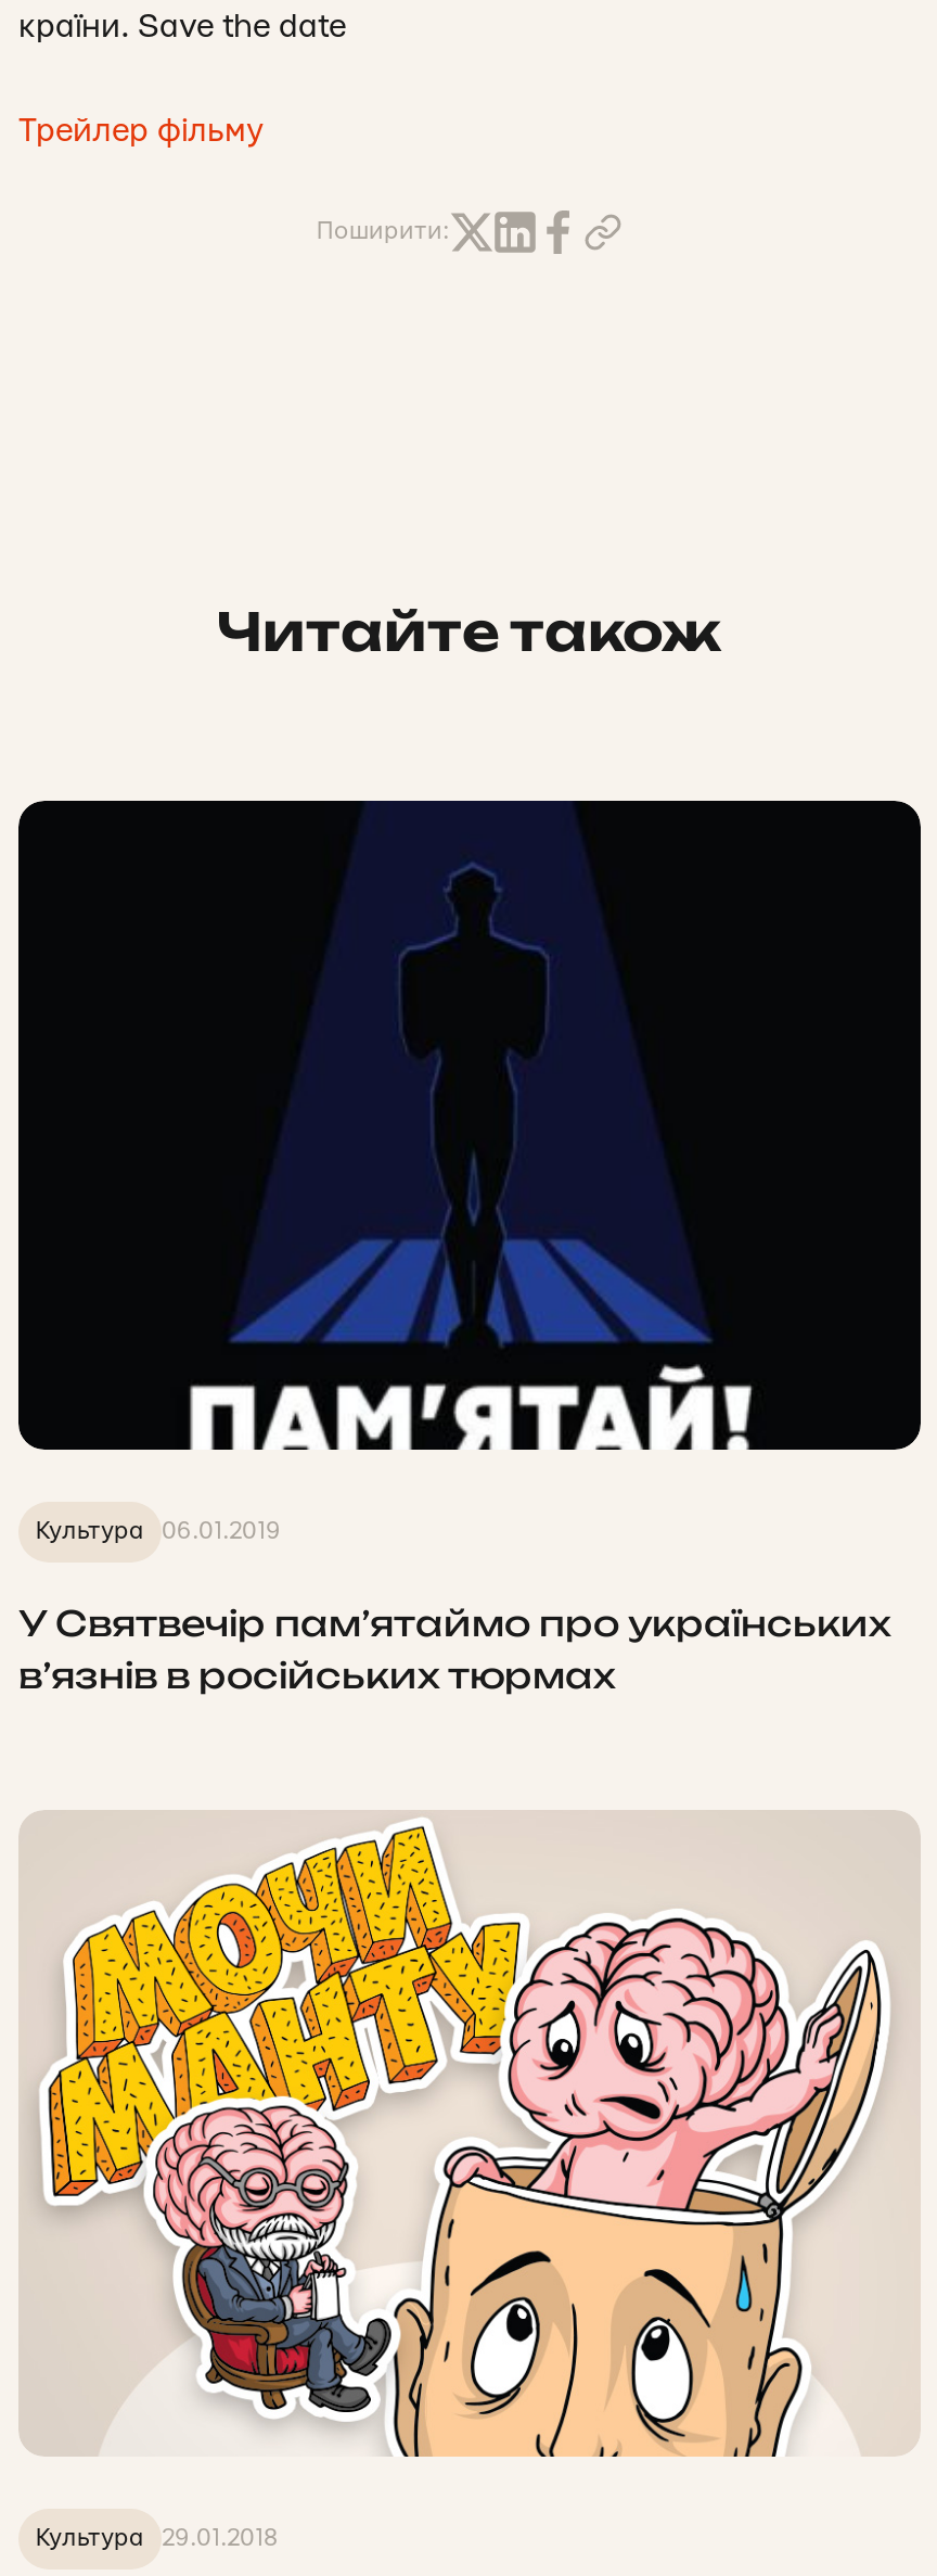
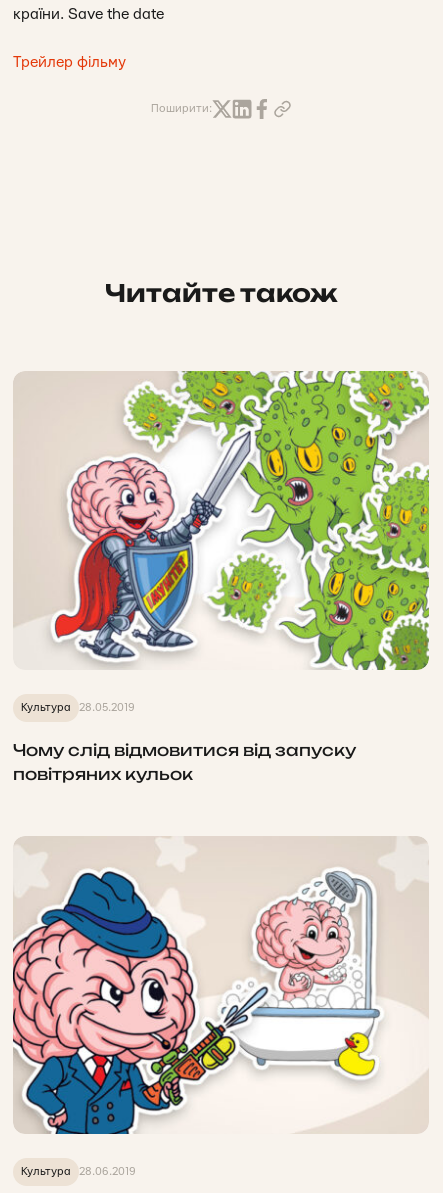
- [image]
- Культура 06.01.2019
+ [image]
+ Культура 28.05.2019

- У Святвечір пам’ятаймо про українських
- в’язнів в російських тюрмах
+ Чому слід відмовитися від запуску
+ повітряних кульок

- [image]
- Культура 29.01.2018
+ [image]
+ Культура 28.06.2019
